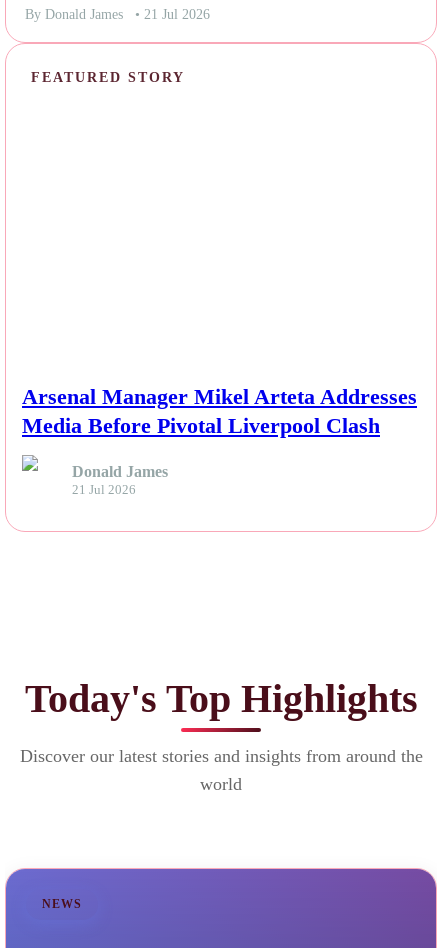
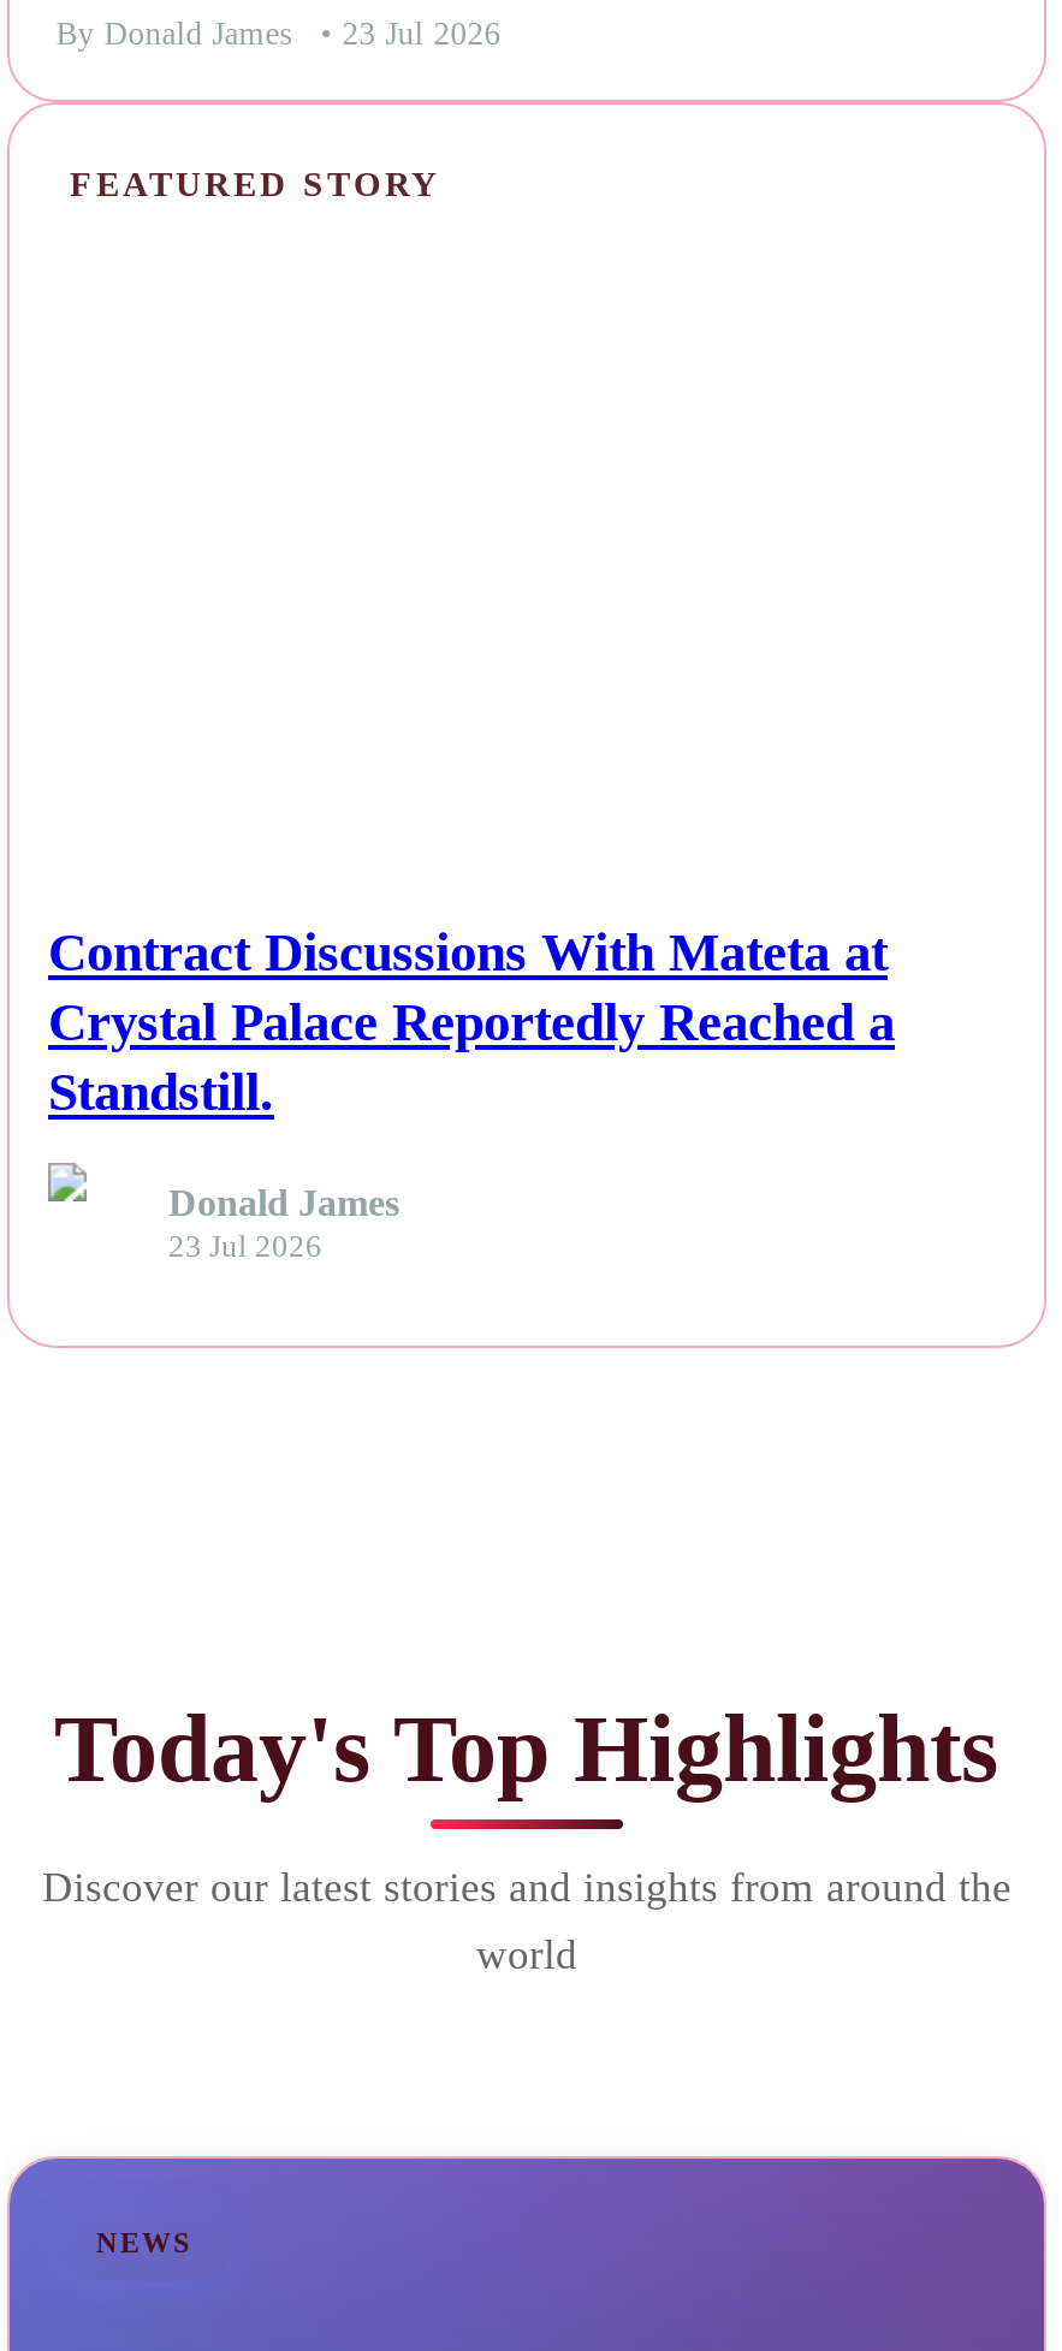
- By Donald James • 21 Jul 2026
+ By Donald James • 23 Jul 2026

- Arsenal Manager Mikel Arteta Addresses
- Media Before Pivotal Liverpool Clash
+ Contract Discussions With Mateta at
+ Crystal Palace Reportedly Reached a
+ Standstill.

- 21 Jul 2026
+ 23 Jul 2026
